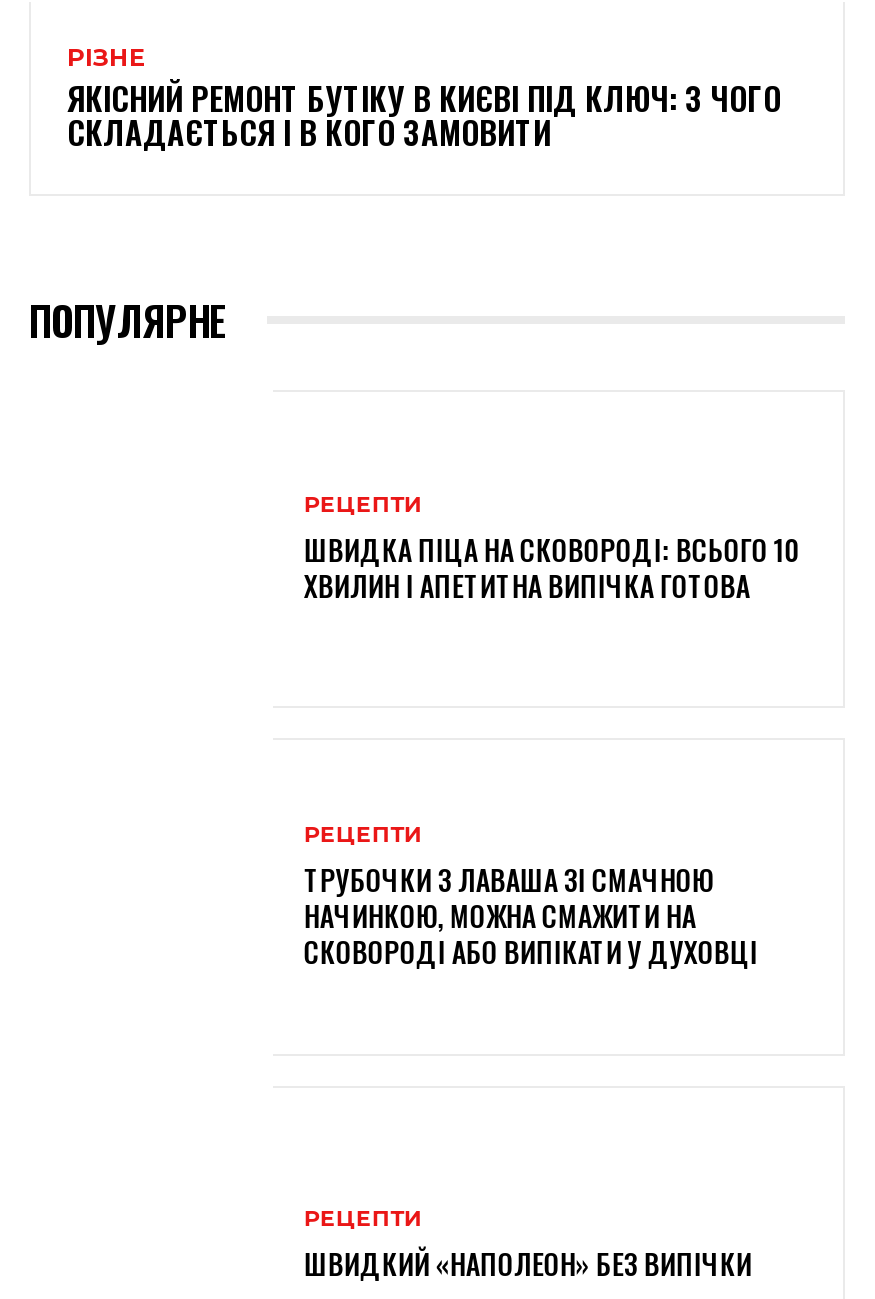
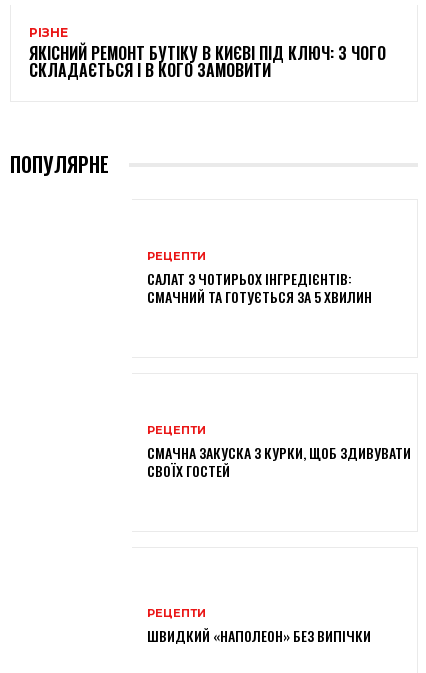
- ШВИДКА ПІЦА НА СКОВОРОДІ: ВСЬОГО 10
- ХВИЛИН І АПЕТИТНА ВИПІЧКА ГОТОВА
+ САЛАТ З ЧОТИРЬОХ ІНГРЕДІЄНТІВ:
+ СМАЧНИЙ ТА ГОТУЄТЬСЯ ЗА 5 ХВИЛИН

- ТРУБОЧКИ З ЛАВАША ЗІ СМАЧНОЮ
- НАЧИНКОЮ, МОЖНА СМАЖИТИ НА
- СКОВОРОДІ АБО ВИПІКАТИ У ДУХОВЦІ
+ СМАЧНА ЗАКУСКА З КУРКИ, ЩОБ ЗДИВУВАТИ
+ СВОЇХ ГОСТЕЙ
